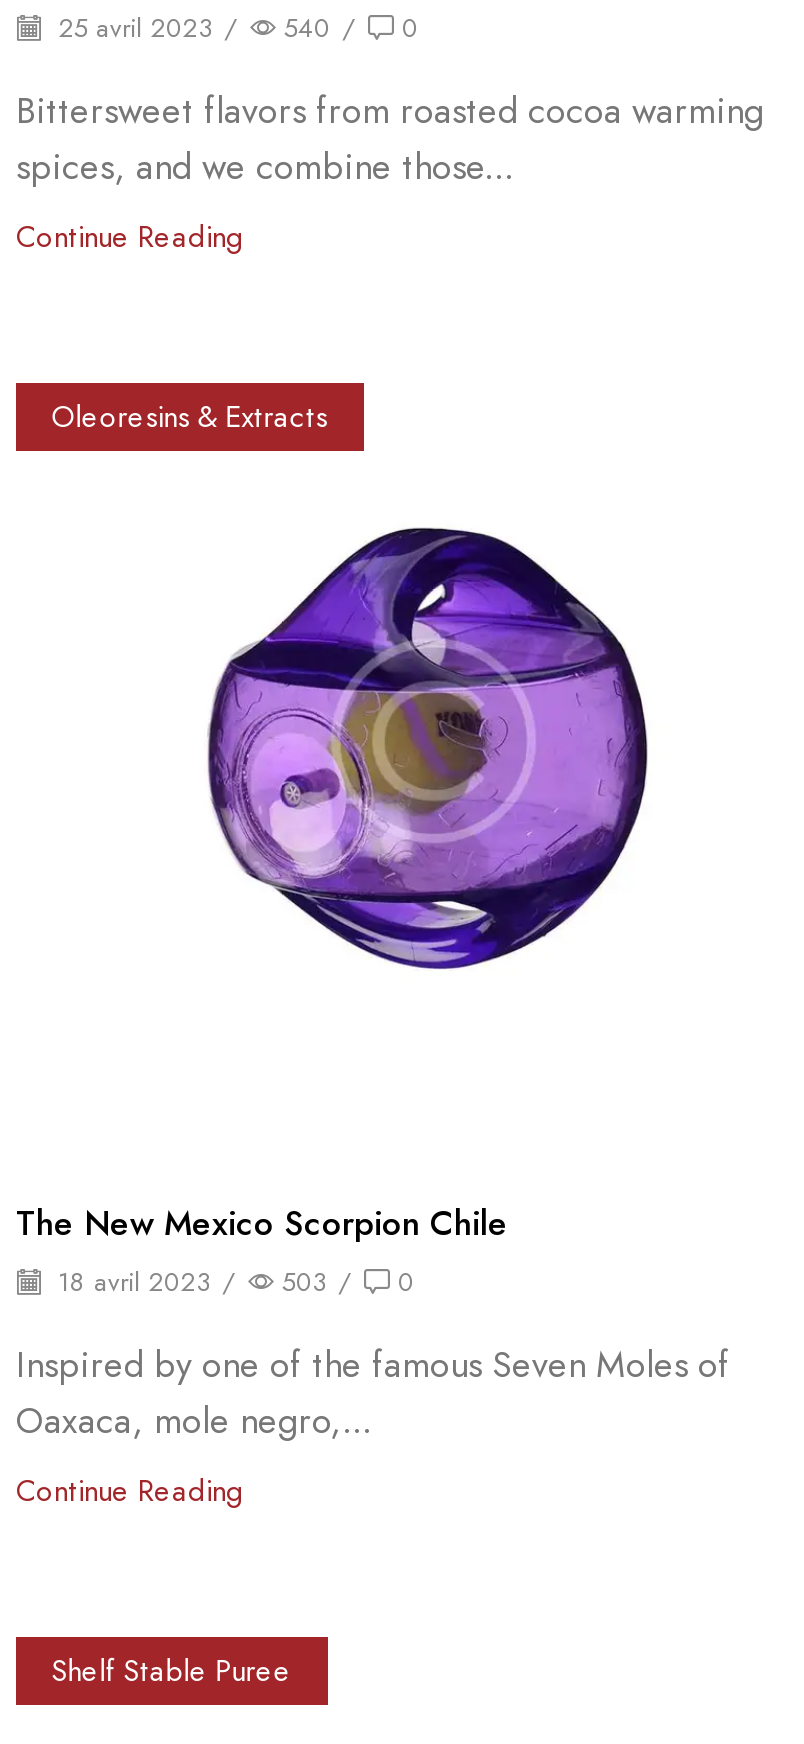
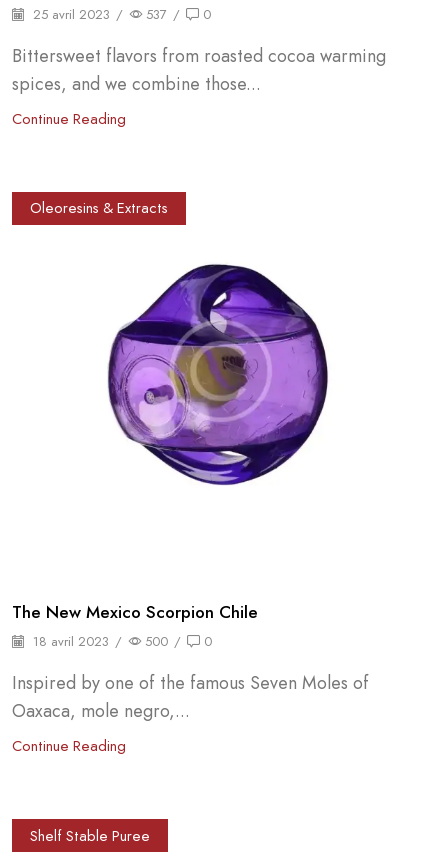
- 25 avril 2023 / 540 / 0
+ 25 avril 2023 / 537 / 0

- 18 avril 2023 / 503 / 0
+ 18 avril 2023 / 500 / 0
